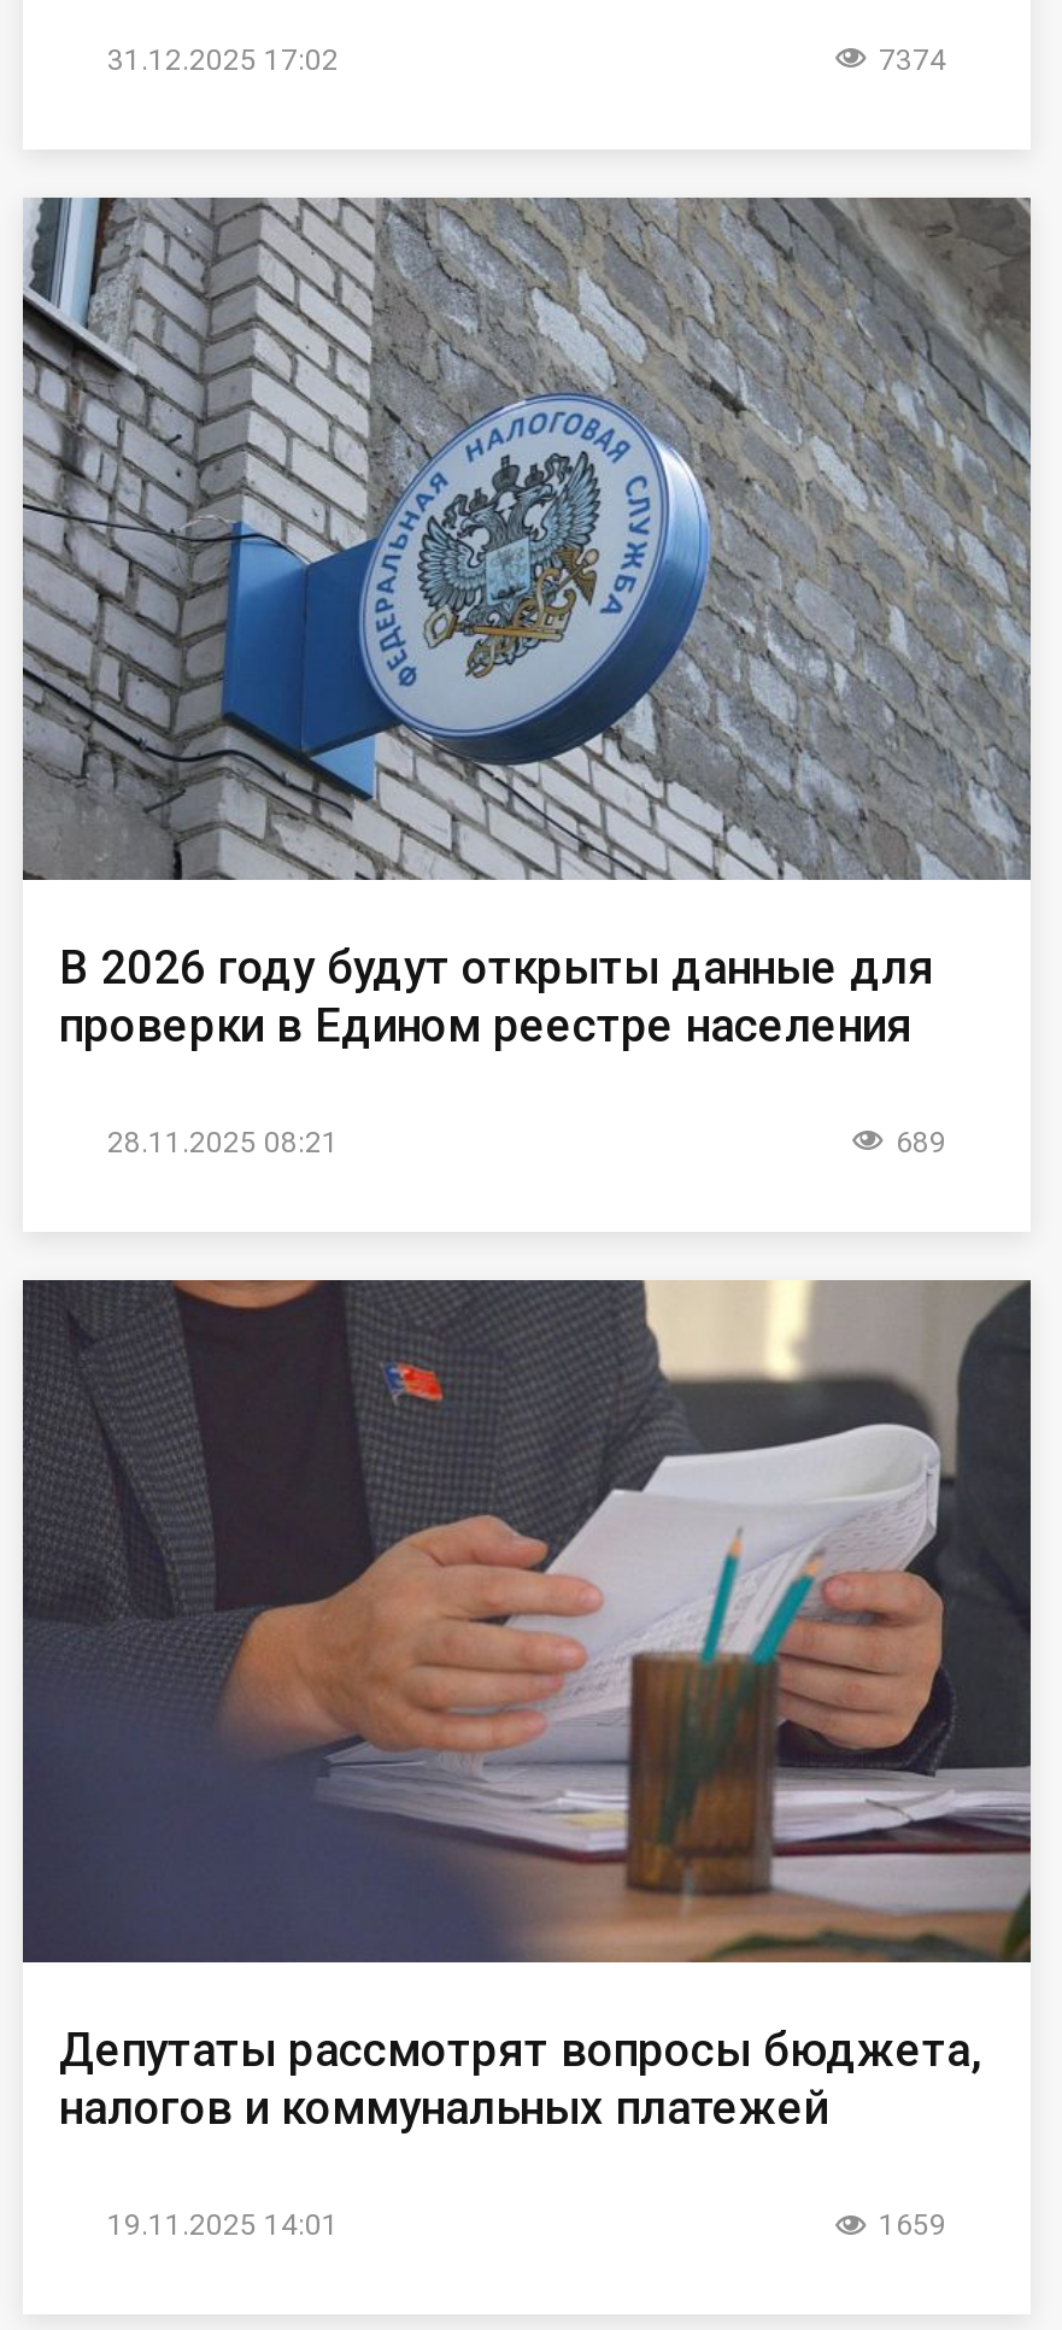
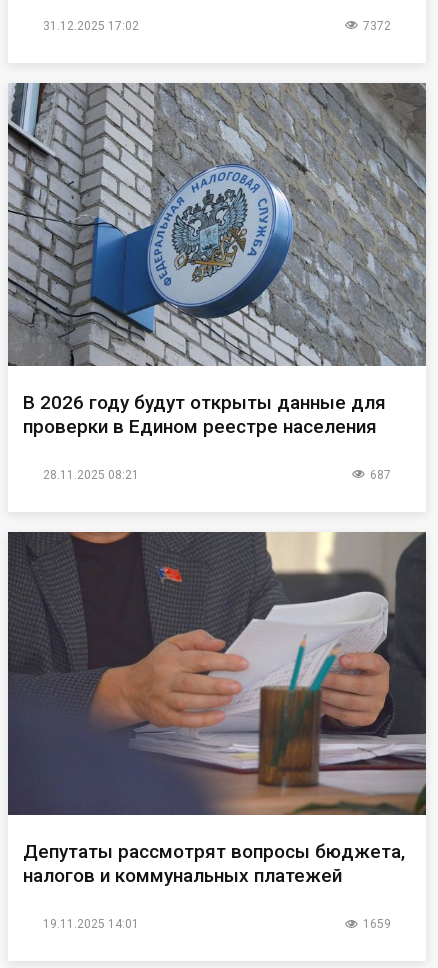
- 7374
+ 7372

- 689
+ 687
